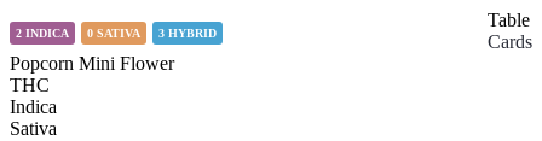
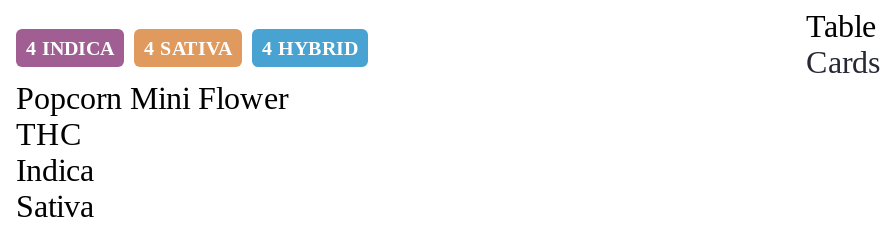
- 2 INDICA
+ 4 INDICA

- 0 SATIVA
+ 4 SATIVA

- 3 HYBRID
+ 4 HYBRID
